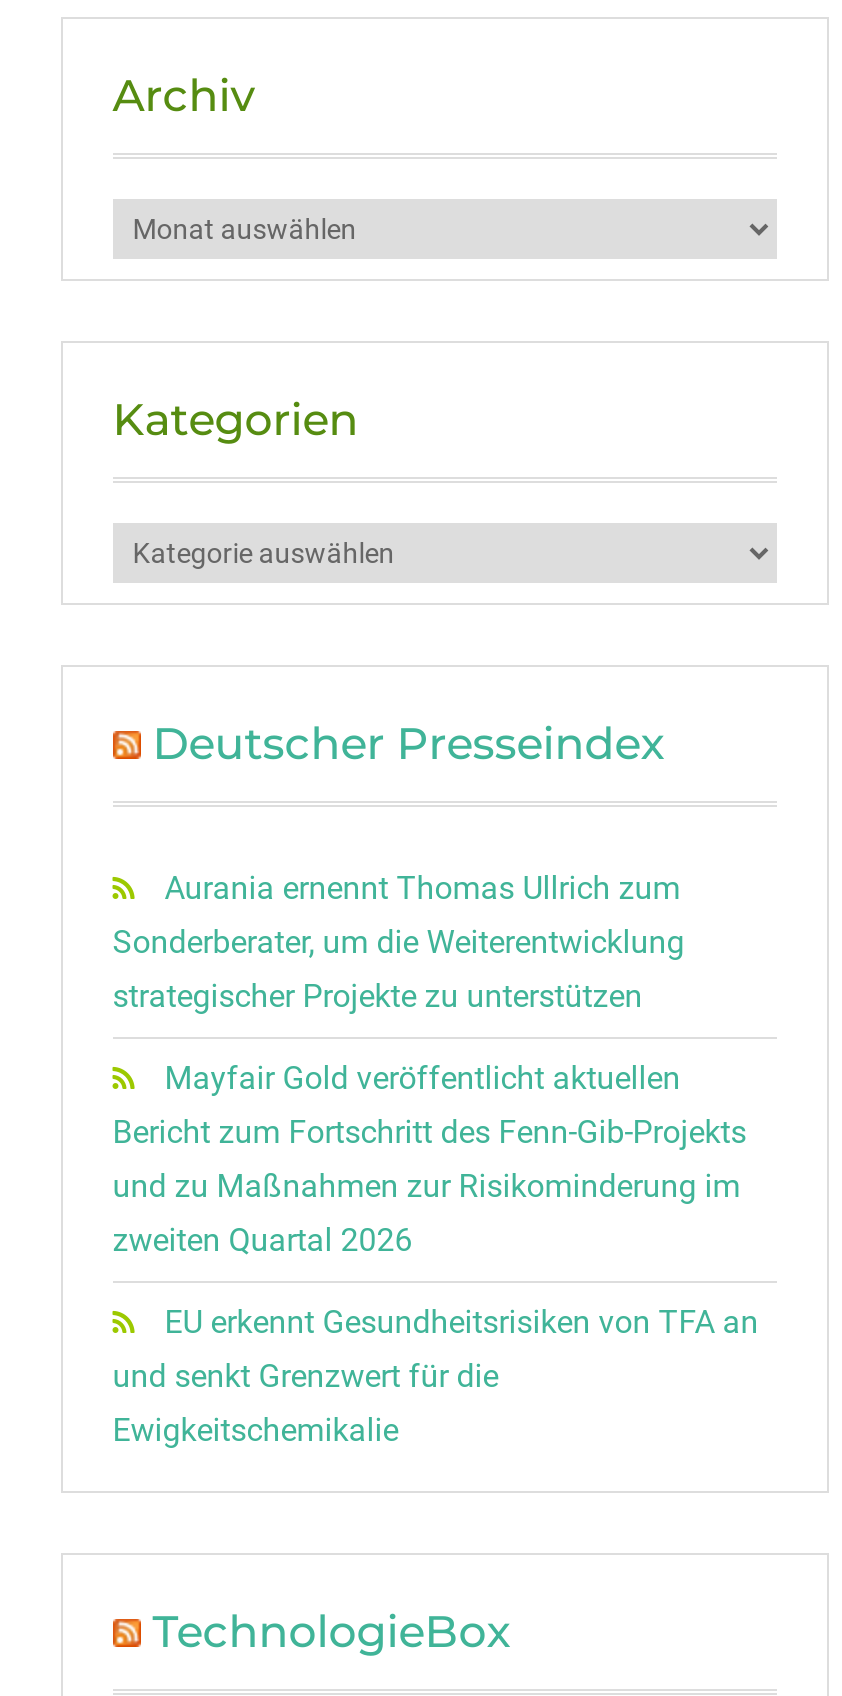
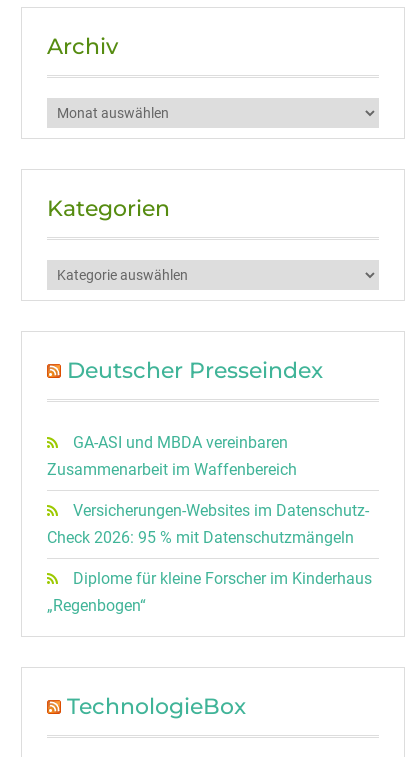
- Aurania ernennt Thomas Ullrich zum
- Sonderberater, um die Weiterentwicklung
- strategischer Projekte zu unterstützen
+ GA-ASI und MBDA vereinbaren
+ Zusammenarbeit im Waffenbereich

- Mayfair Gold veröffentlicht aktuellen
- Bericht zum Fortschritt des Fenn-Gib-Projekts
- und zu Maßnahmen zur Risikominderung im
- zweiten Quartal 2026
+ Versicherungen-Websites im Datenschutz-
+ Check 2026: 95 % mit Datenschutzmängeln

- EU erkennt Gesundheitsrisiken von TFA an
- und senkt Grenzwert für die
- Ewigkeitschemikalie
+ Diplome für kleine Forscher im Kinderhaus
+ „Regenbogen“
